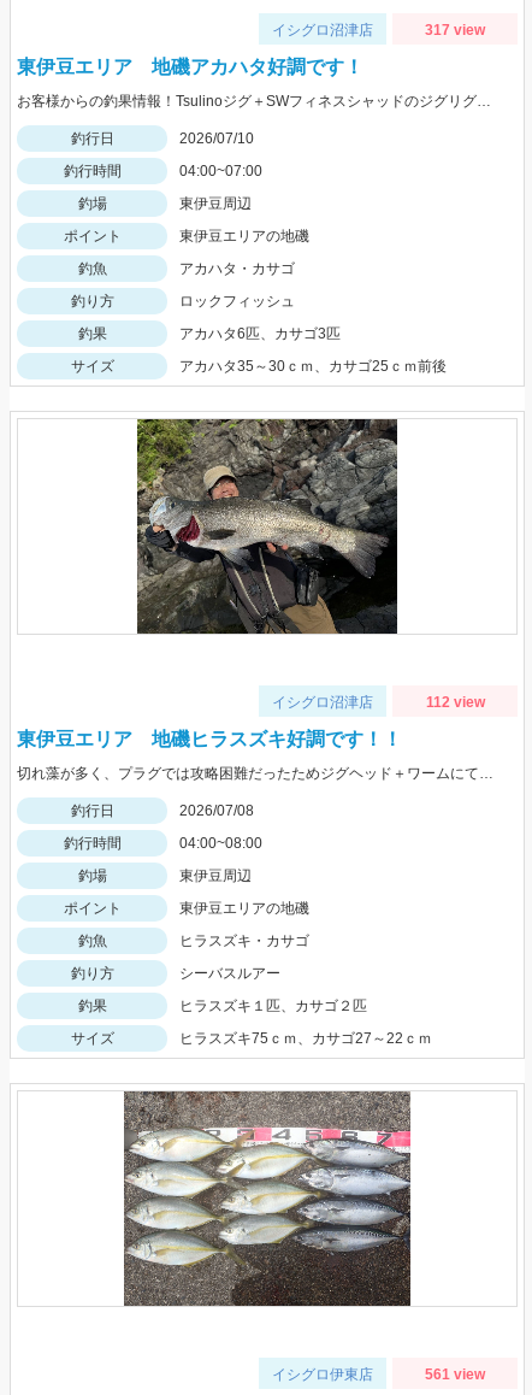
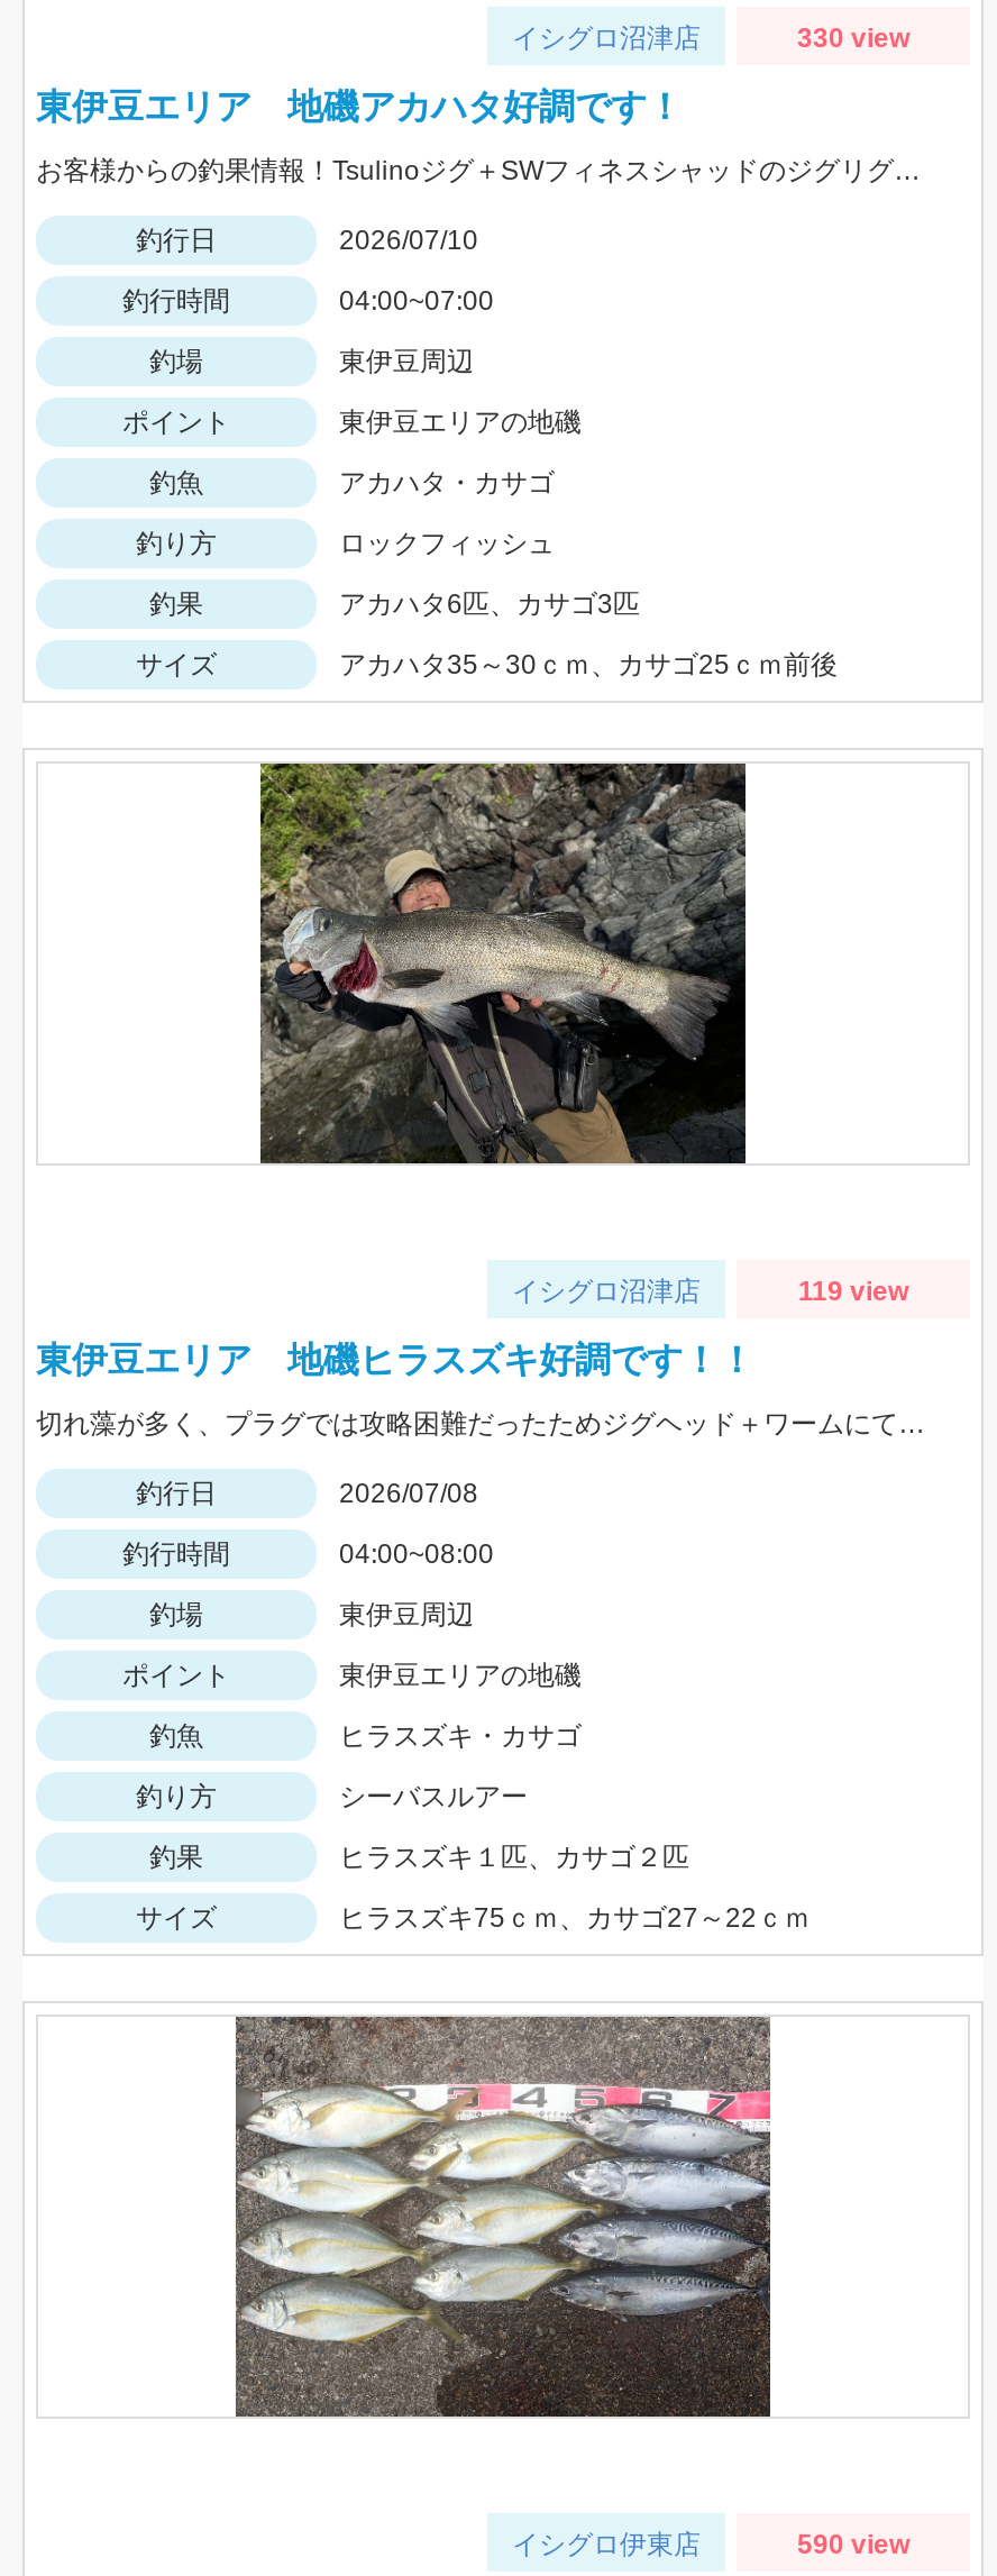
- 317 view
+ 330 view

- 112 view
+ 119 view

- 561 view
+ 590 view
